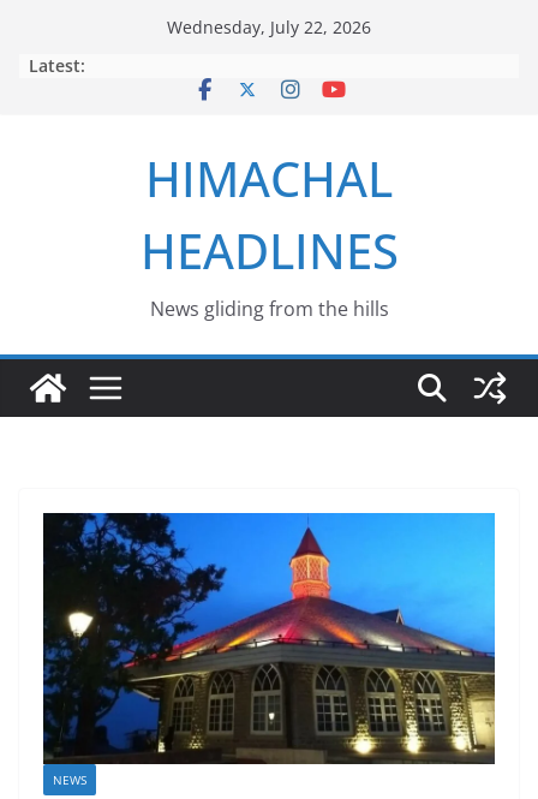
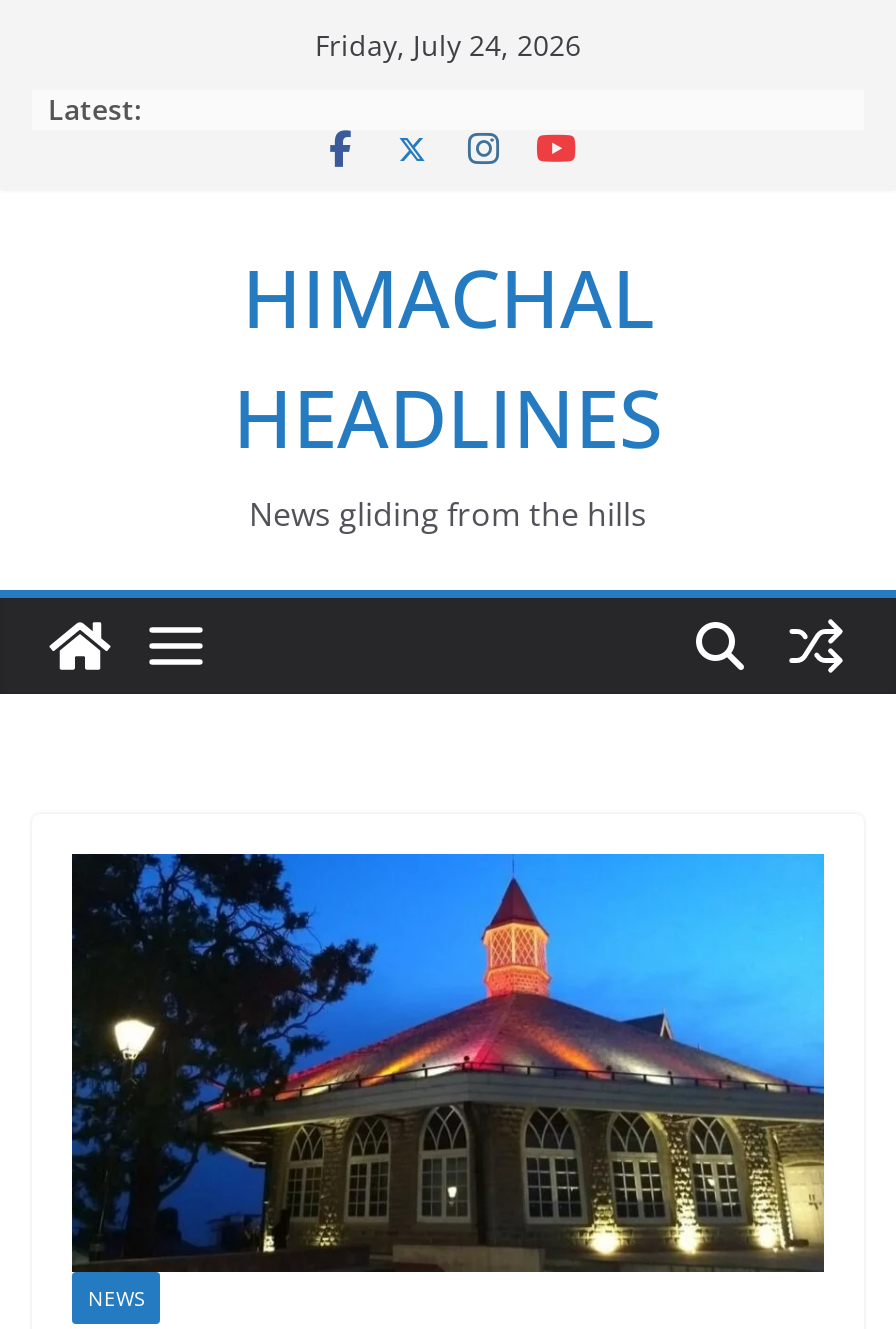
- Wednesday, July 22, 2026
+ Friday, July 24, 2026
